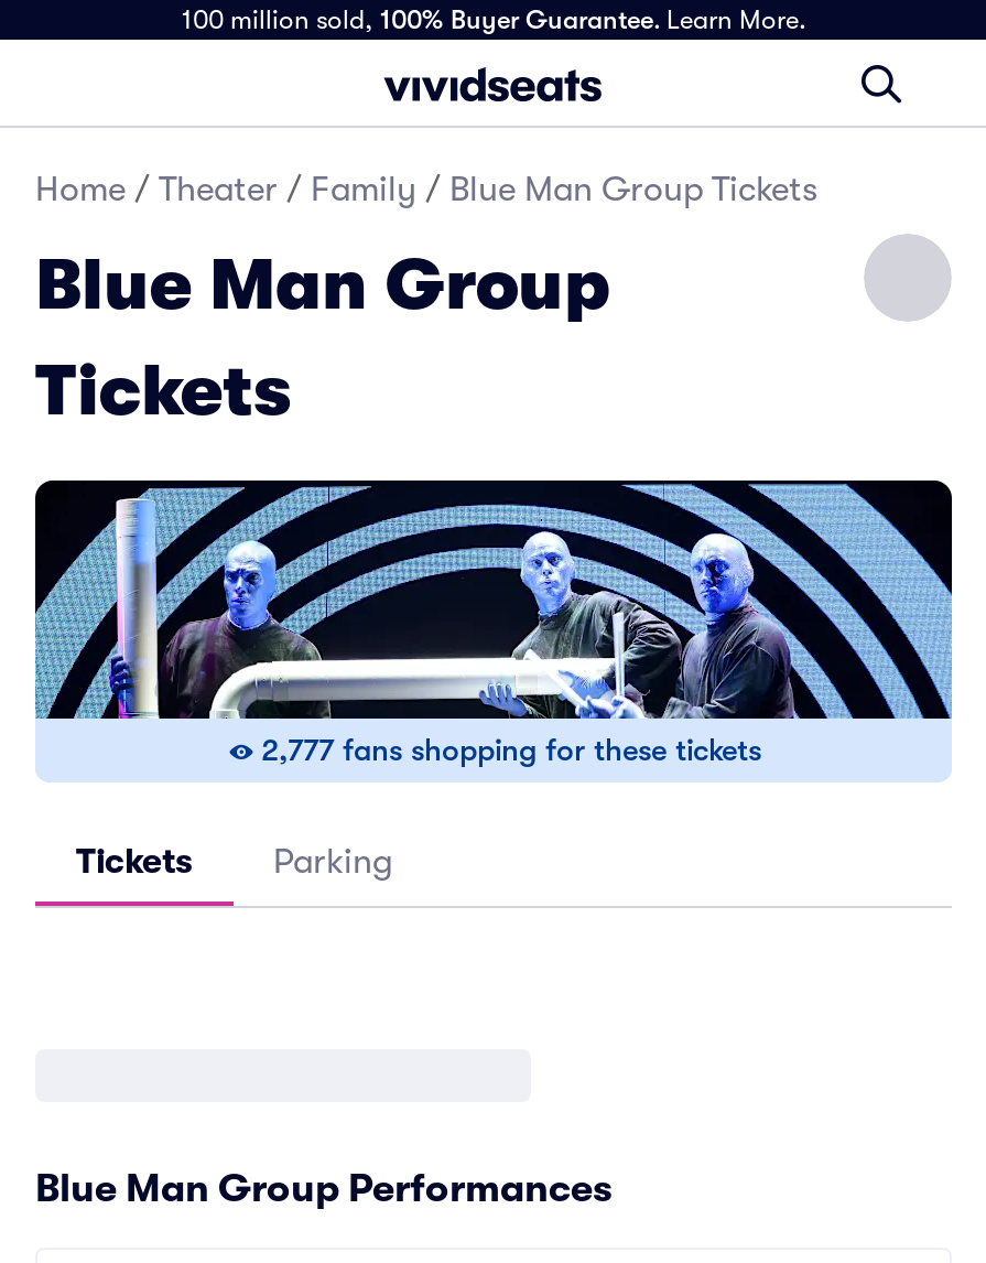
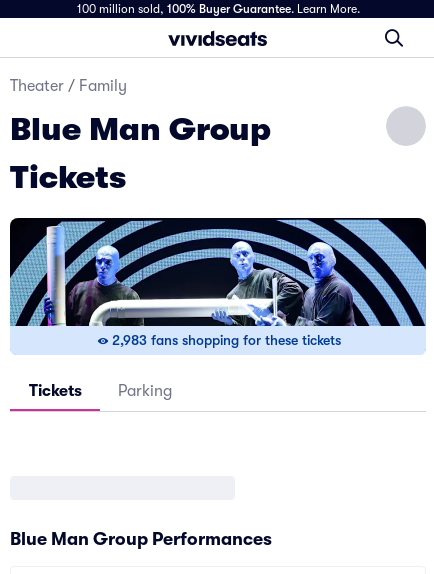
- Home / Theater / Family / Blue Man Group Tickets
+ Theater / Family

- 2,777 fans shopping for these tickets
+ 2,983 fans shopping for these tickets
